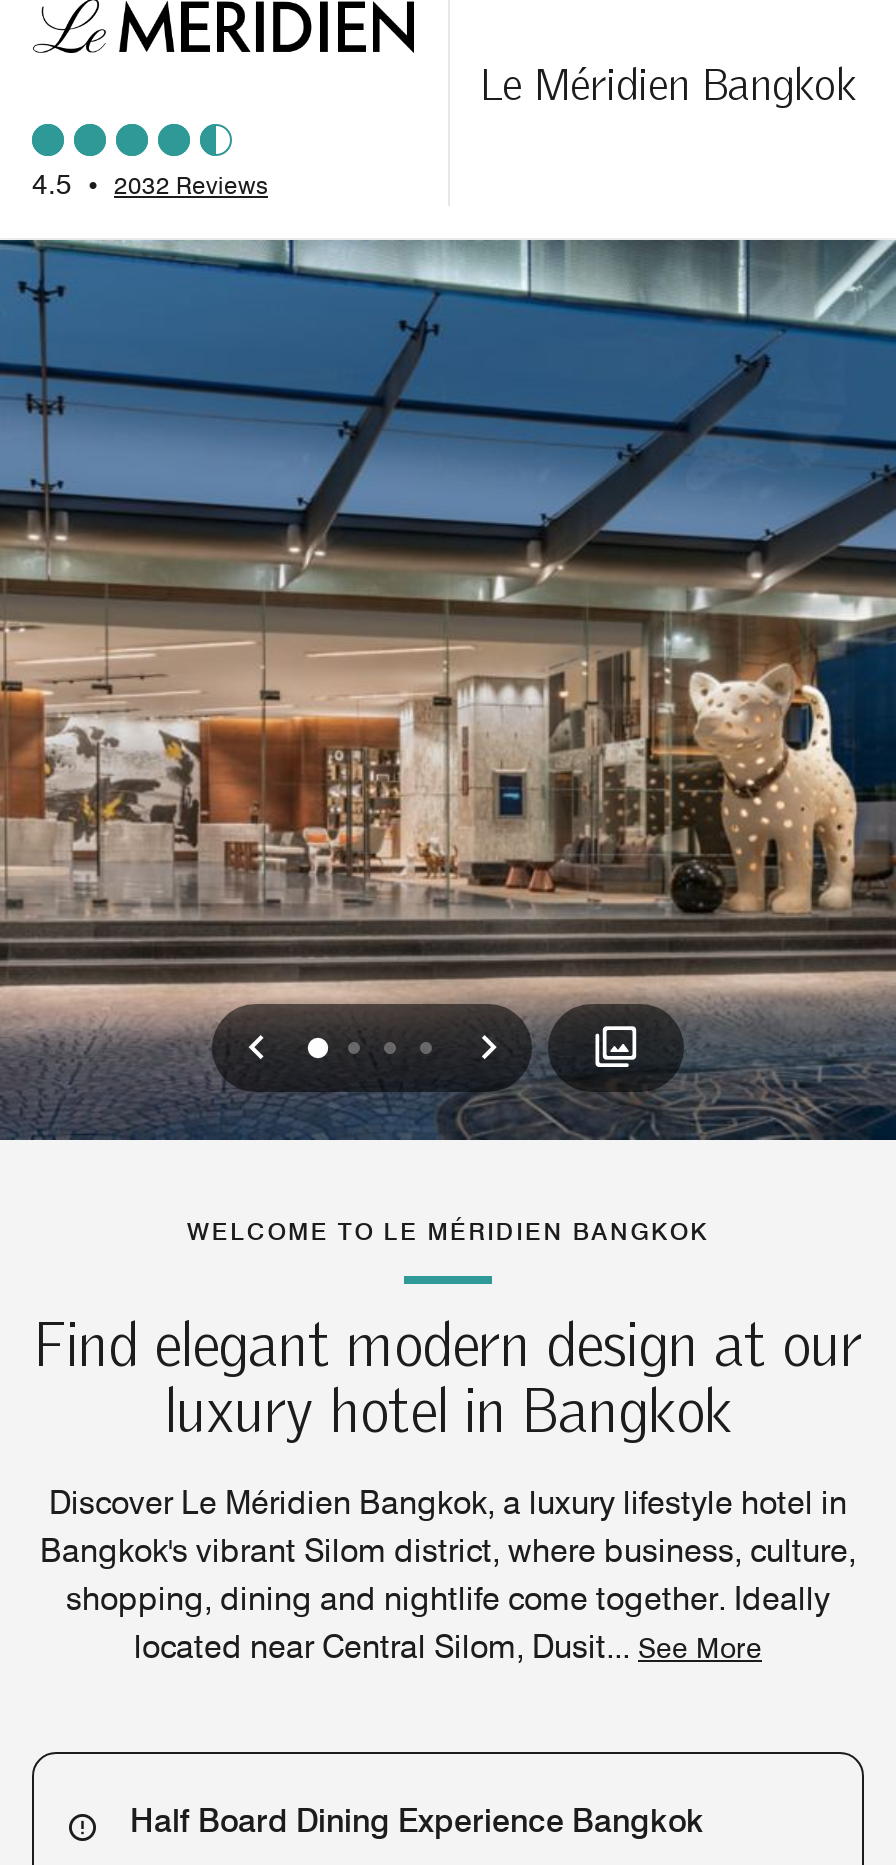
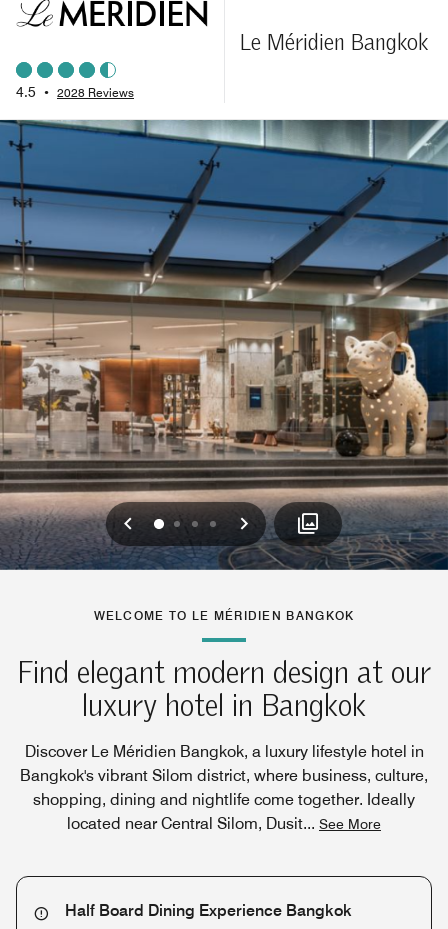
- 4.5 • 2032 Reviews
+ 4.5 • 2028 Reviews
